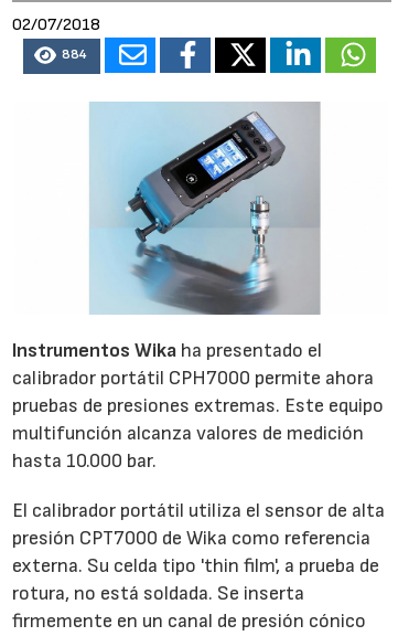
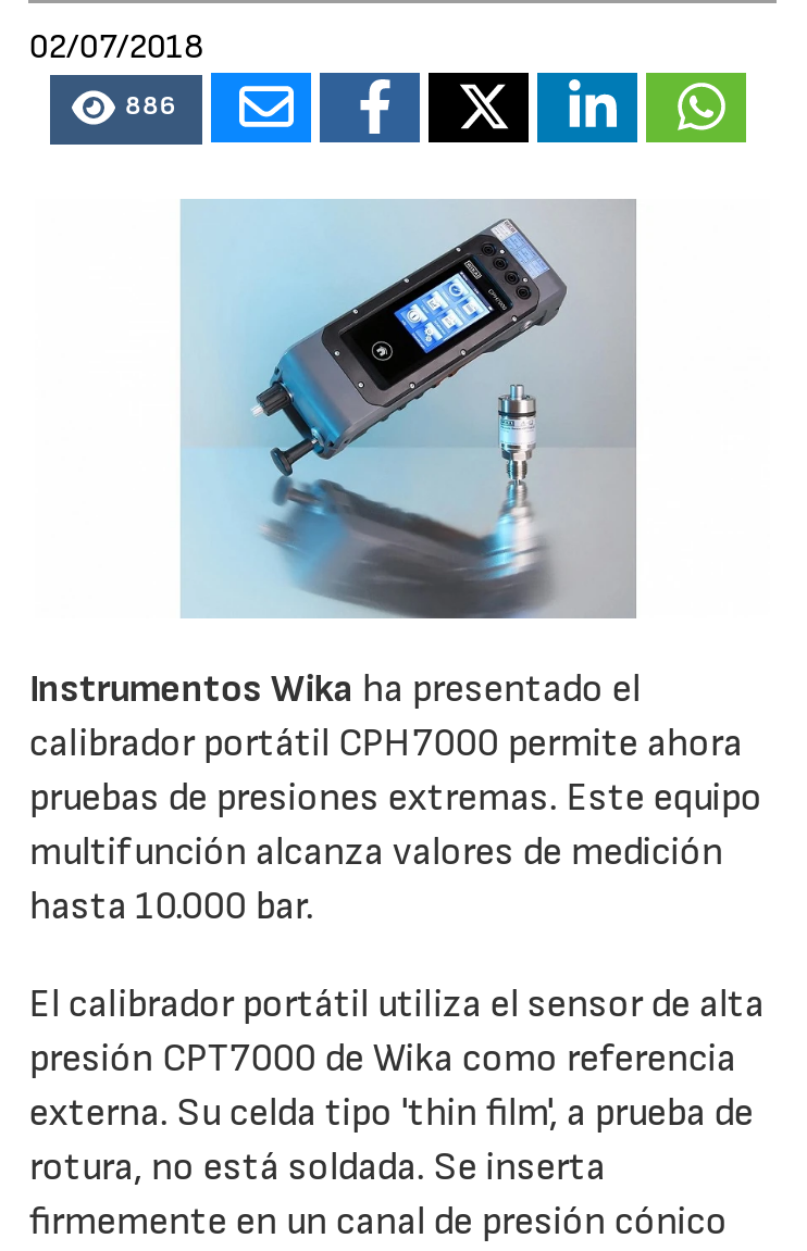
- 884
+ 886
